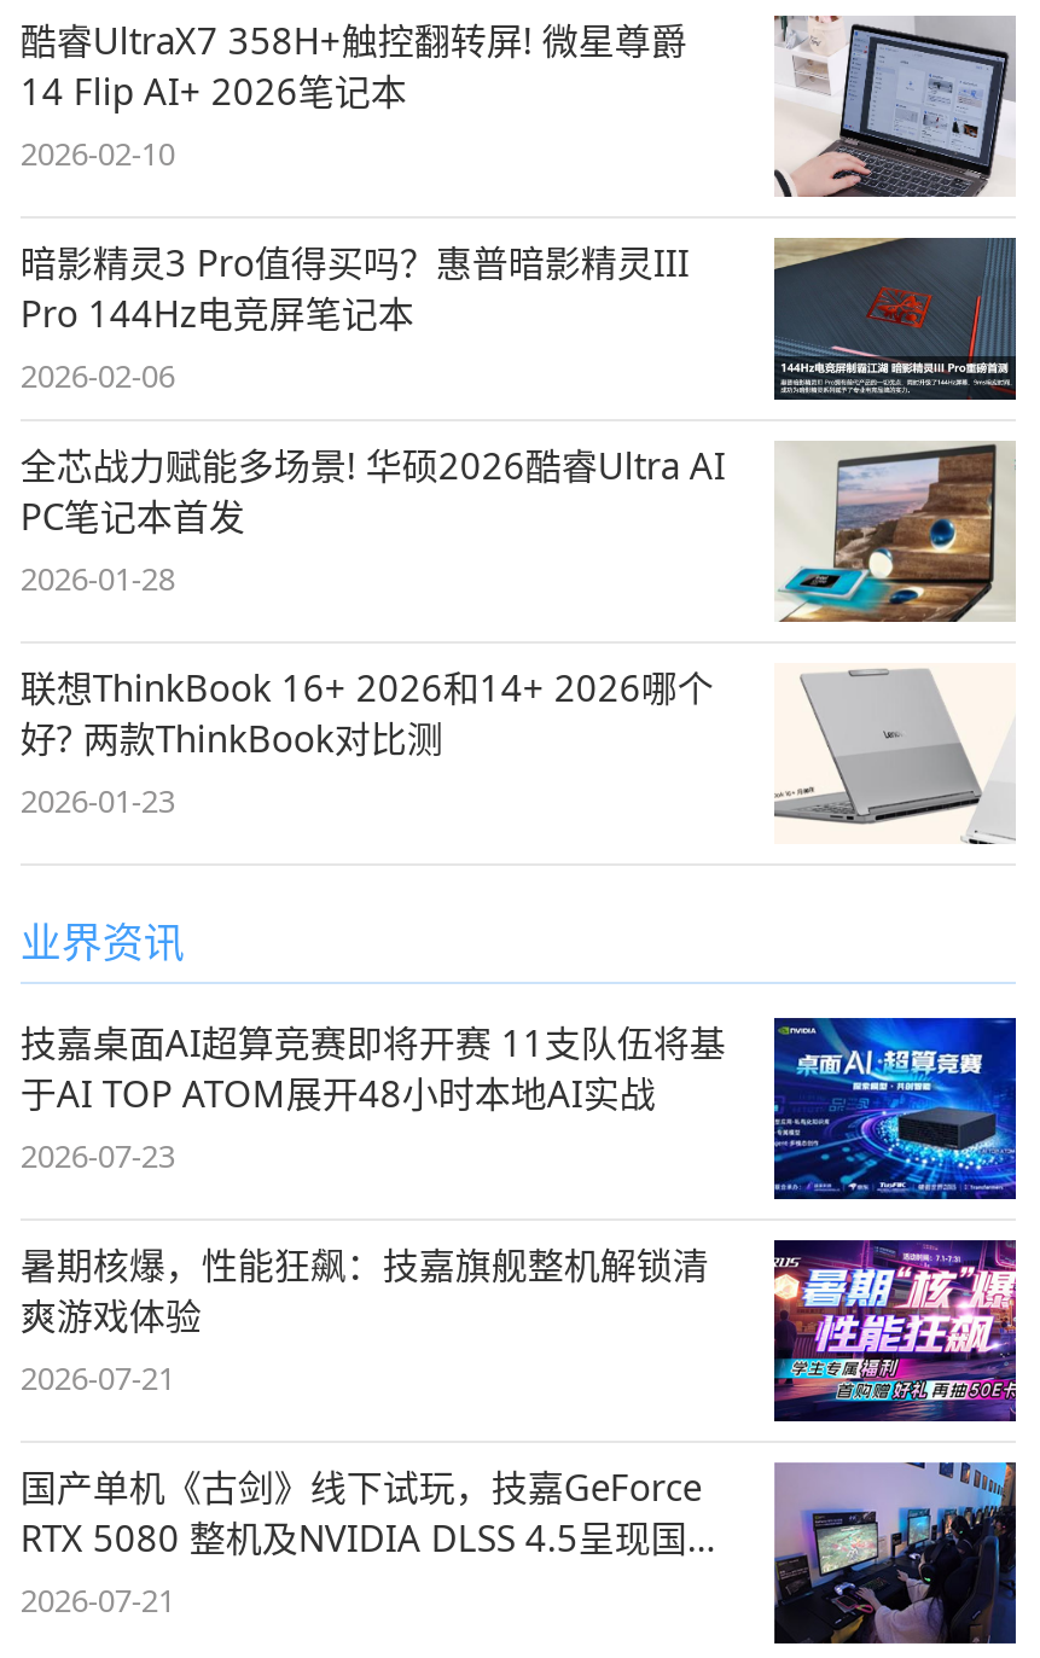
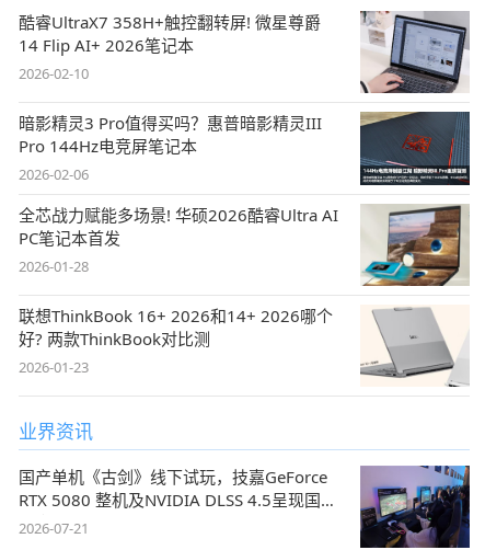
- [image]
- 技嘉桌面AI超算竞赛即将开赛 11支队伍将基
- 于AI TOP ATOM展开48小时本地AI实战
- 2026-07-23
- 暑期核爆，性能狂飙：技嘉旗舰整机解锁清
- 爽游戏体验
- 2026-07-21

- [image]
